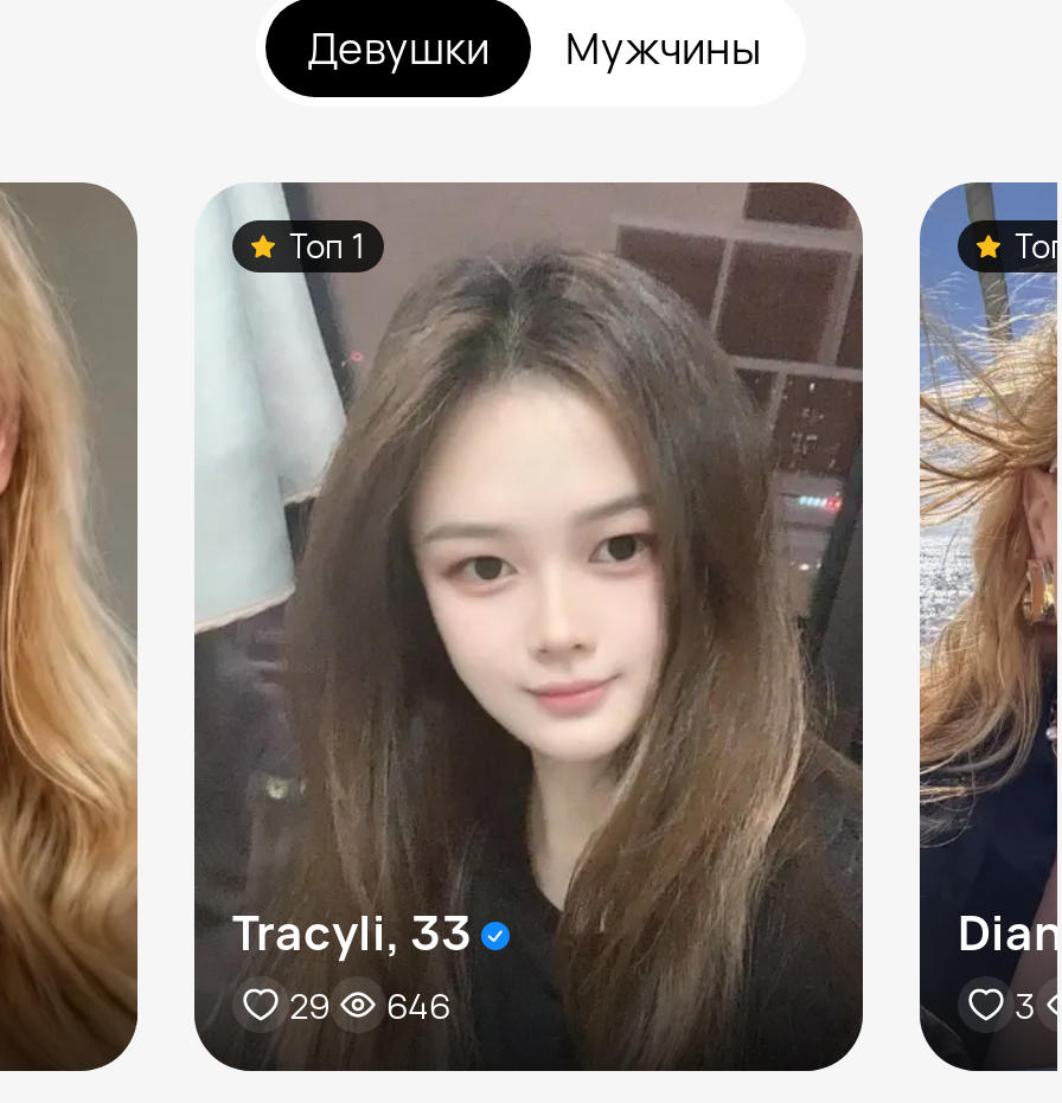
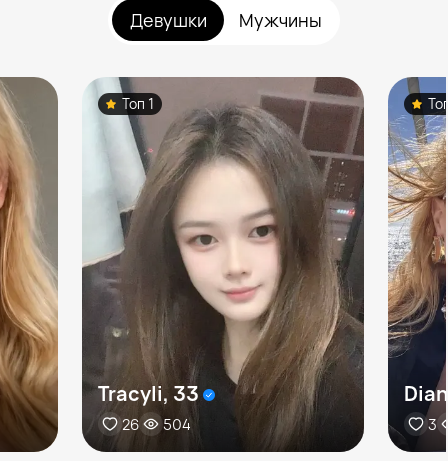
- 29
+ 26

- 646
+ 504
